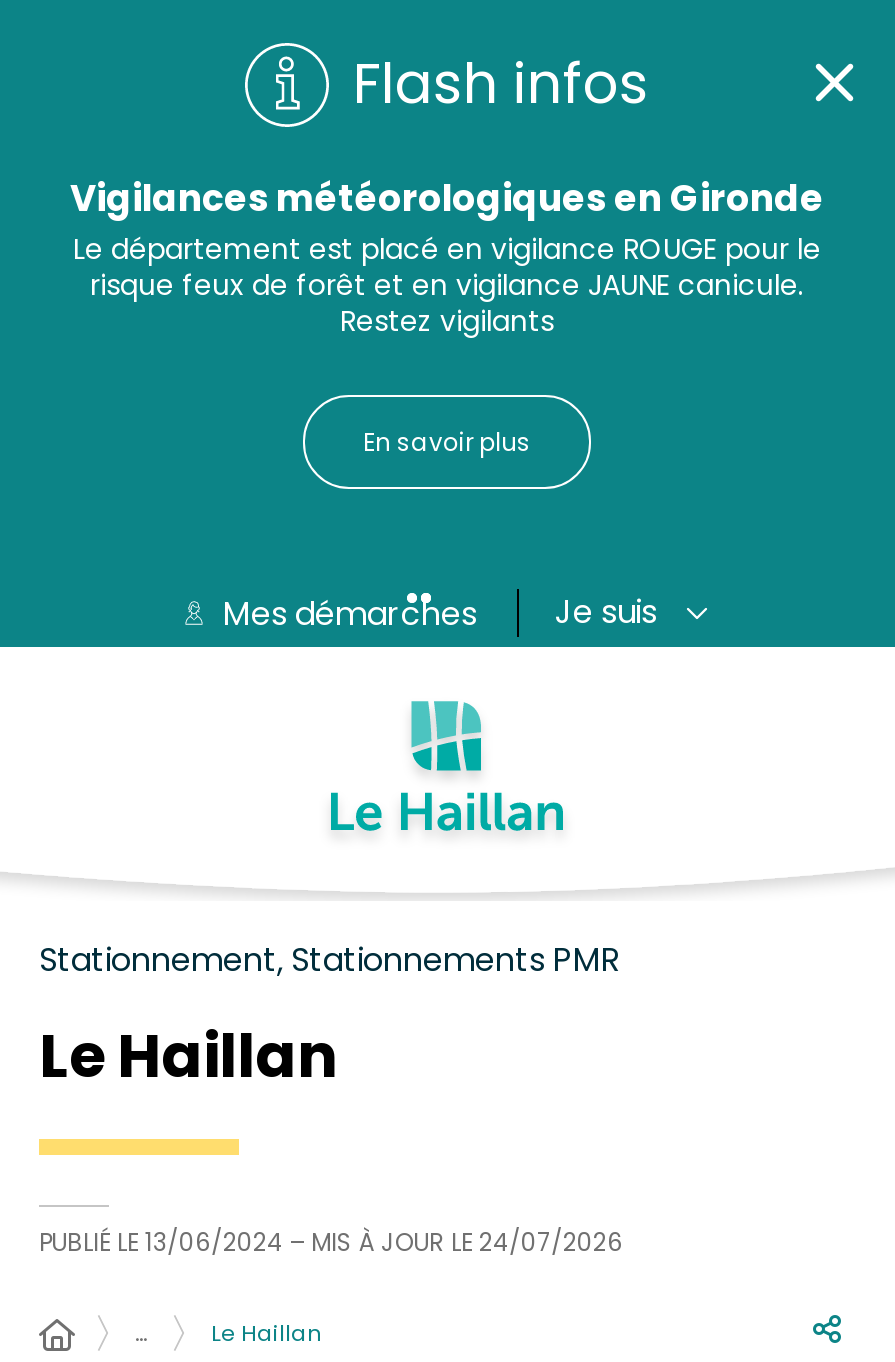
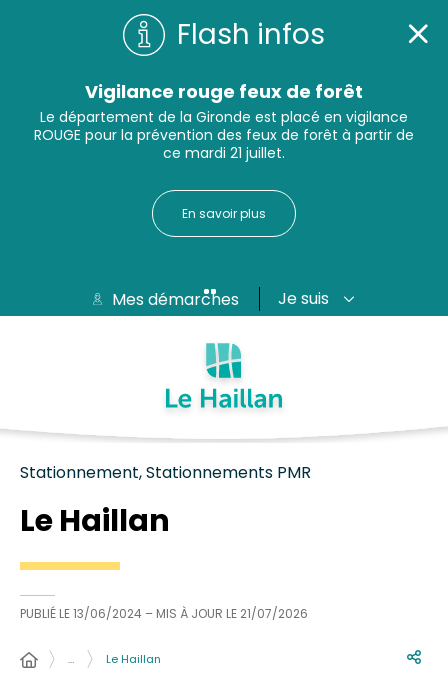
- Vigilances météorologiques en Gironde
- Le département est placé en vigilance ROUGE pour le
- risque feux de forêt et en vigilance JAUNE canicule.
- Restez vigilants
+ Vigilance rouge feux de forêt
+ Le département de la Gironde est placé en vigilance
+ ROUGE pour la prévention des feux de forêt à partir de
+ ce mardi 21 juillet.

- PUBLIÉ LE 13/06/2024 – MIS À JOUR LE 24/07/2026
+ PUBLIÉ LE 13/06/2024 – MIS À JOUR LE 21/07/2026
